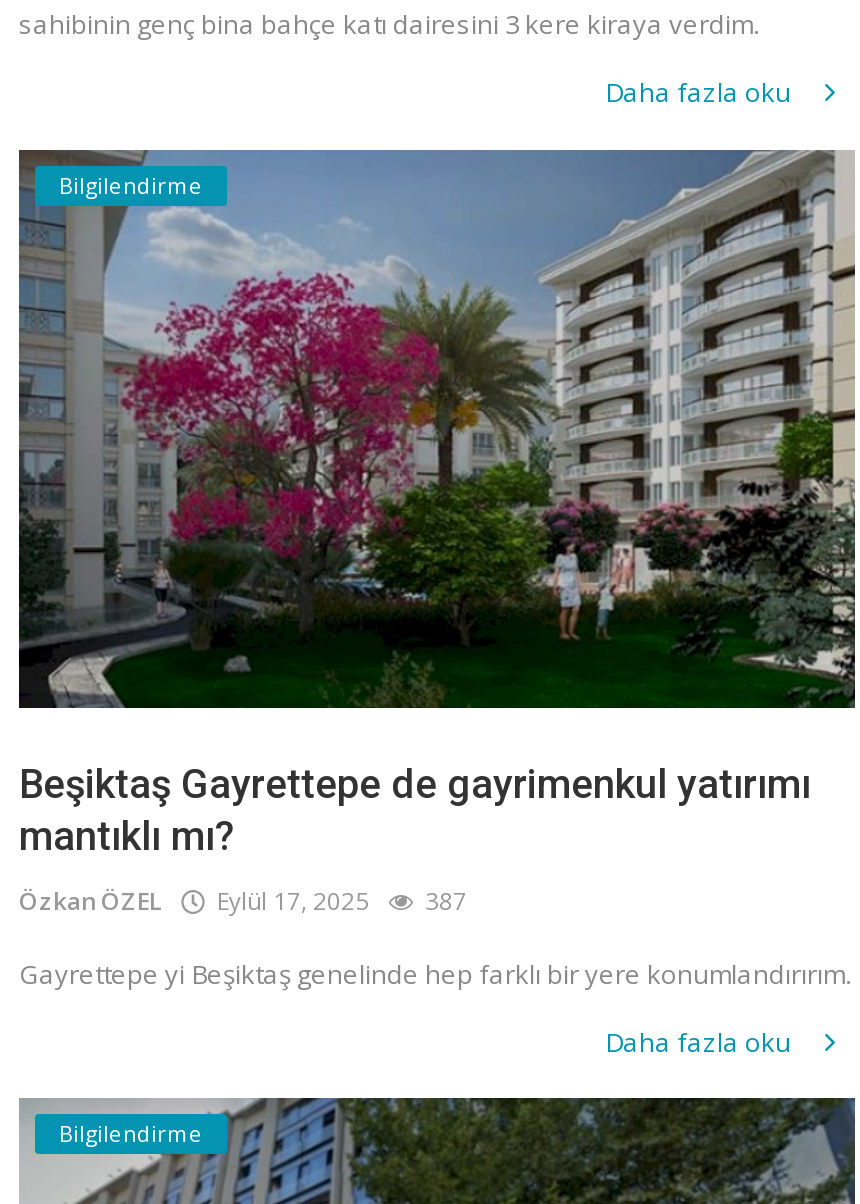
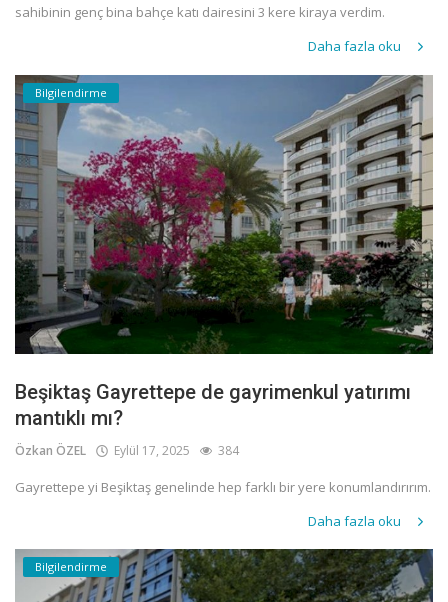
- Özkan ÖZEL Eylül 17, 2025 387
+ Özkan ÖZEL Eylül 17, 2025 384
